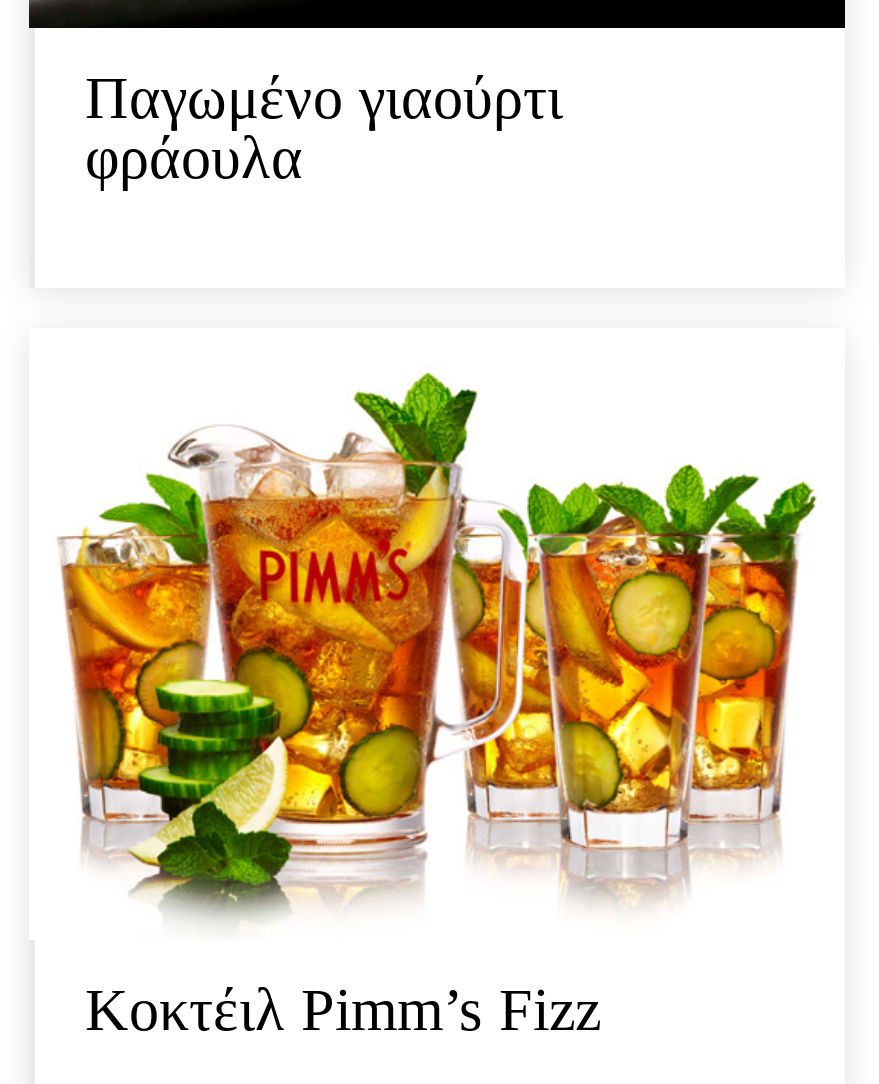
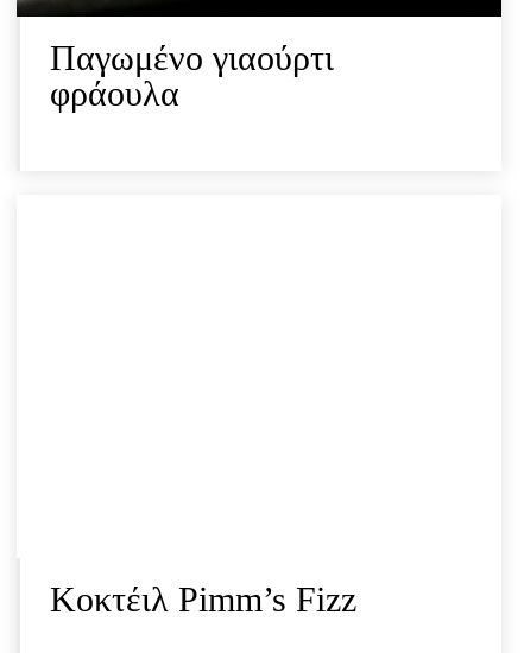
- [image]
